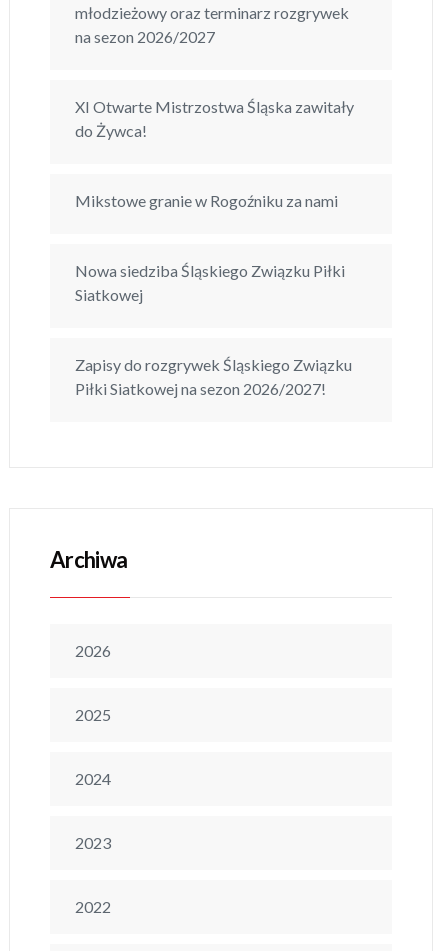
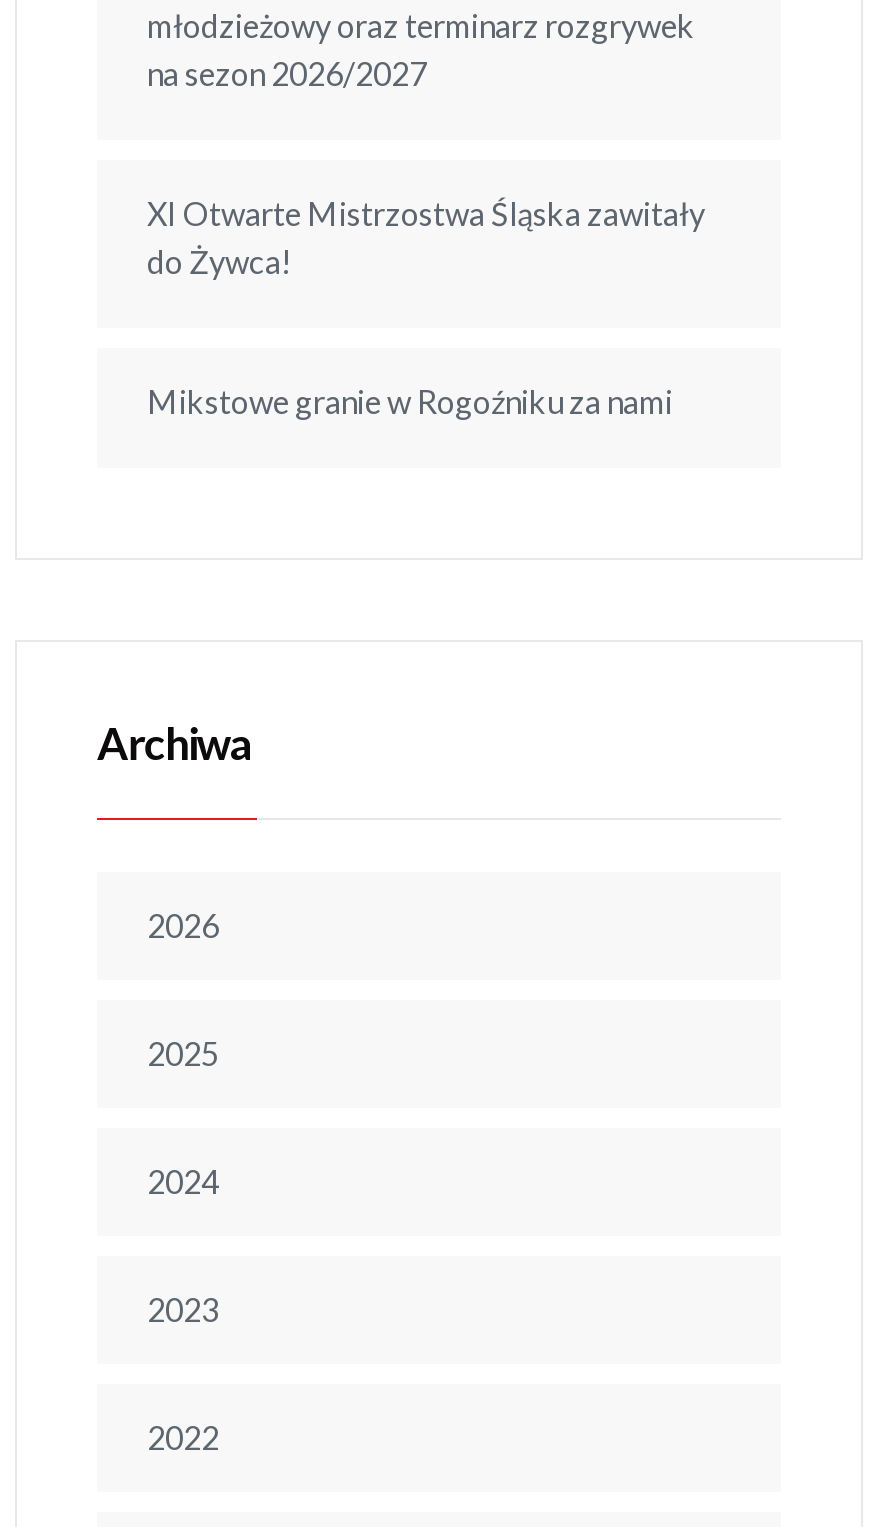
- Nowa siedziba Śląskiego Związku Piłki
- Siatkowej

- Zapisy do rozgrywek Śląskiego Związku
- Piłki Siatkowej na sezon 2026/2027!
